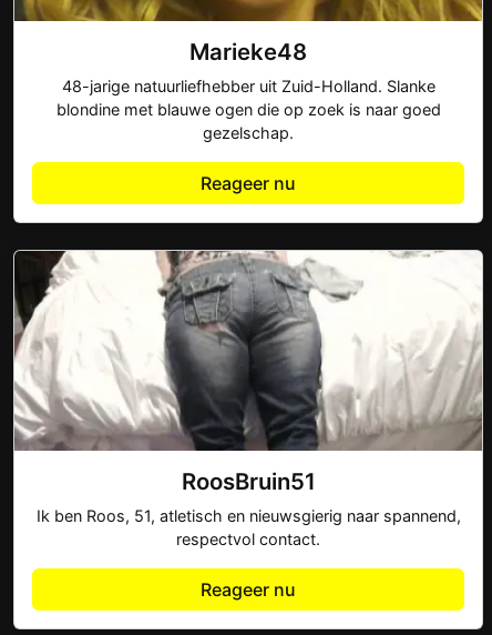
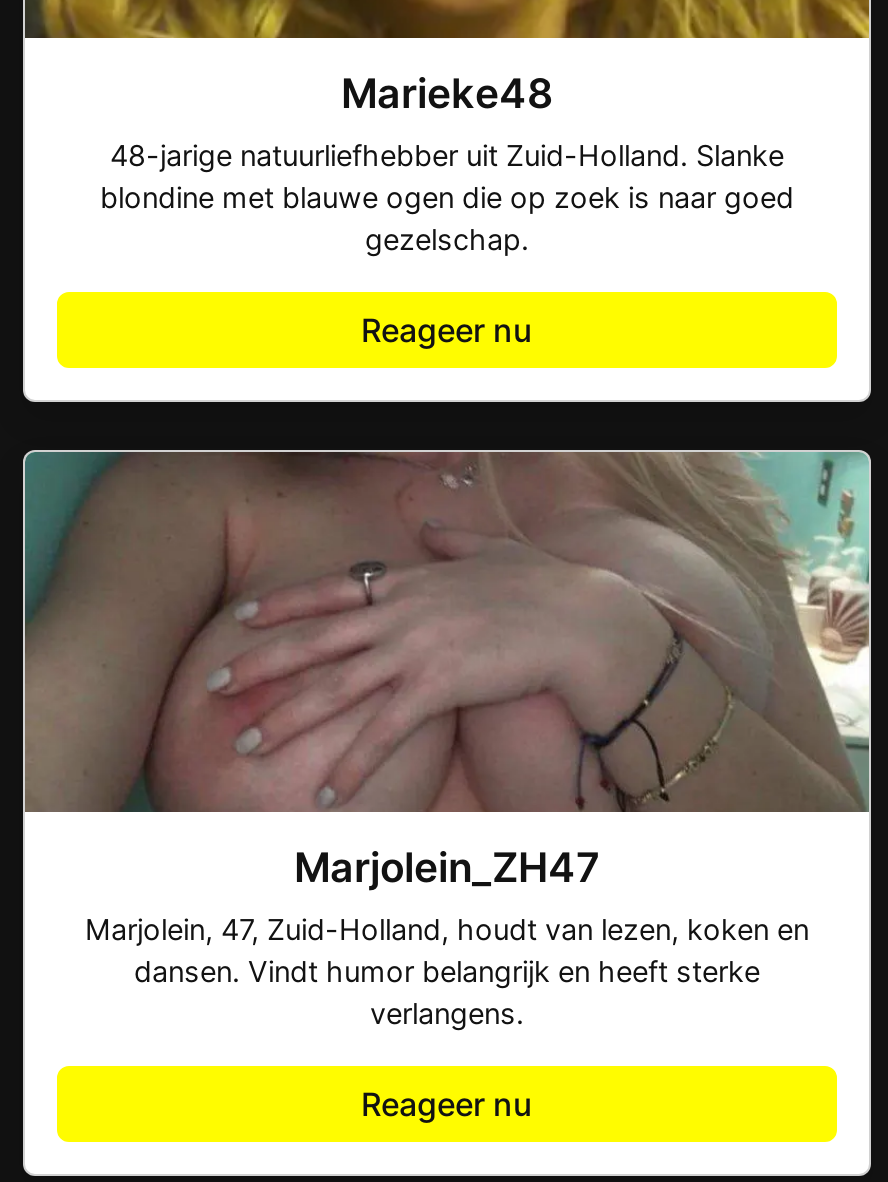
- [image]
- RoosBruin51
- Ik ben Roos, 51, atletisch en nieuwsgierig naar spannend,
- respectvol contact.
+ [image]
+ Marjolein_ZH47
+ Marjolein, 47, Zuid-Holland, houdt van lezen, koken en
+ dansen. Vindt humor belangrijk en heeft sterke
+ verlangens.
